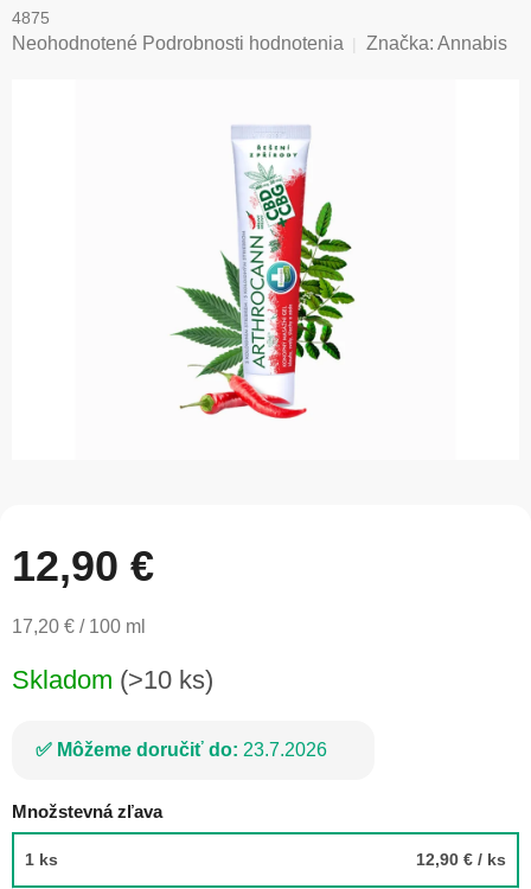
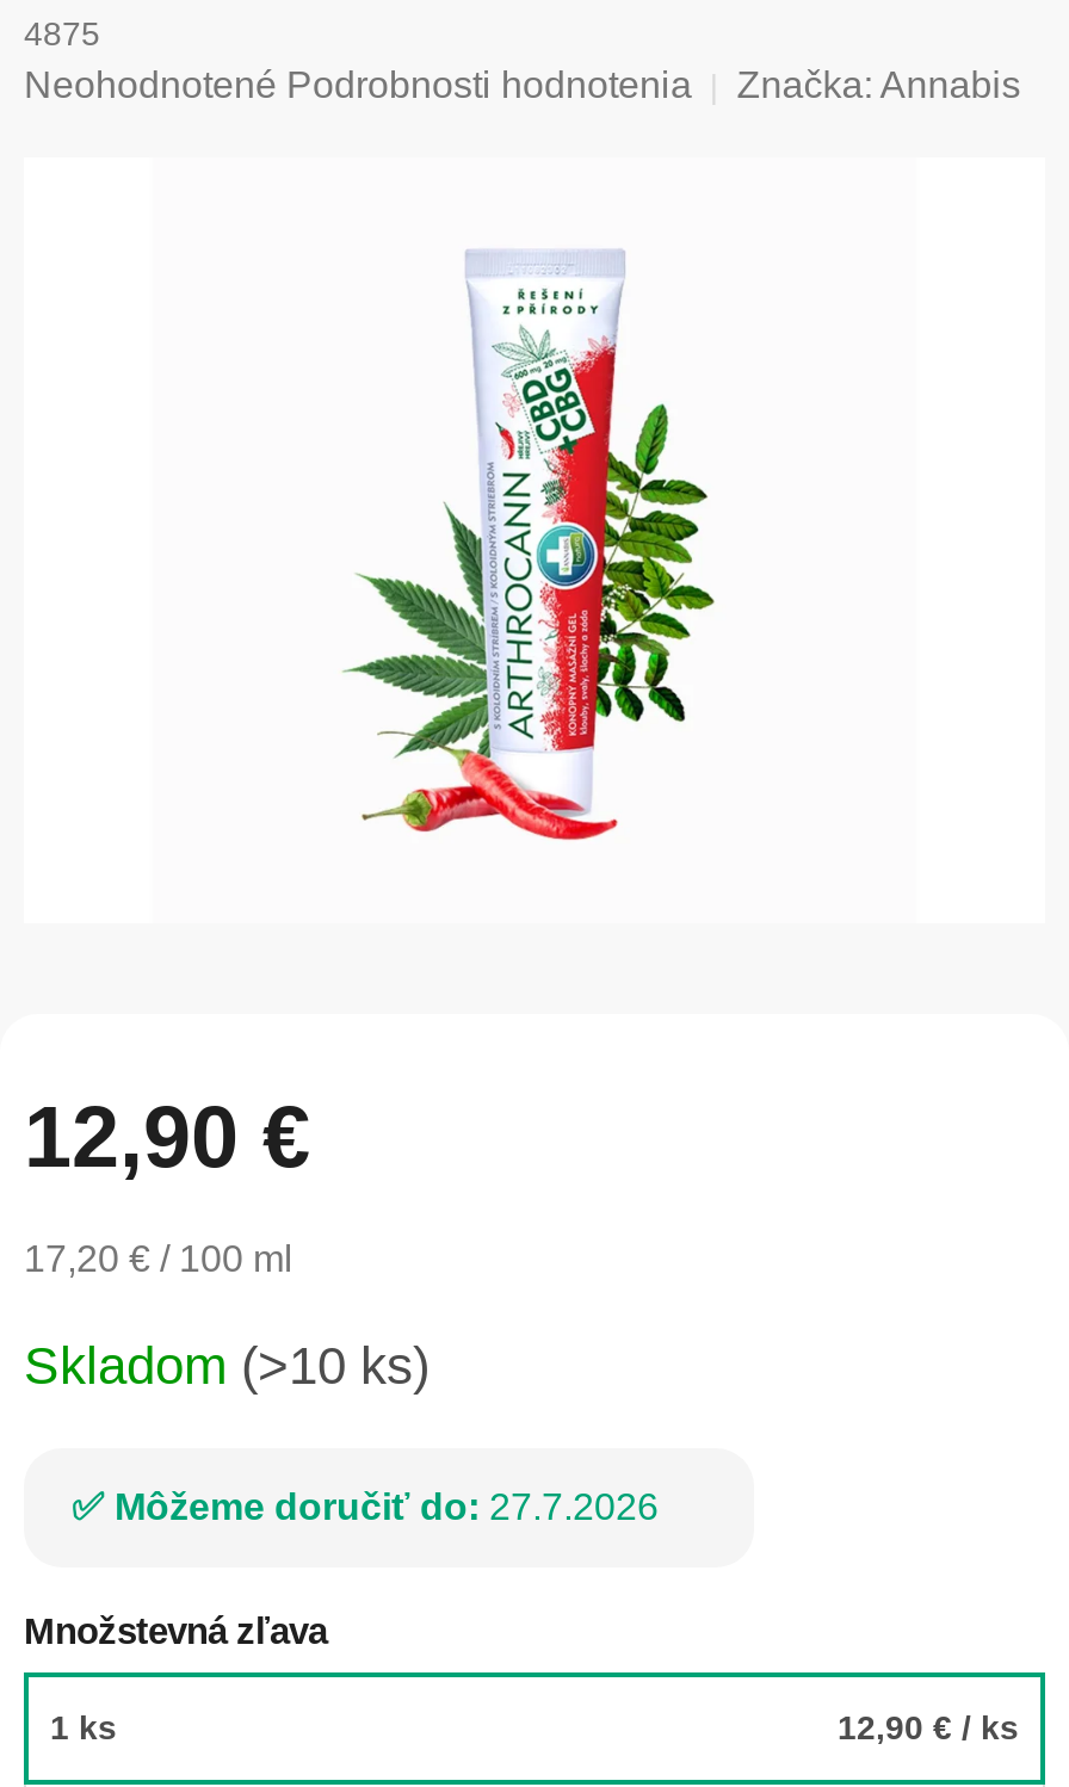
- Môžeme doručiť do: 23.7.2026
+ Môžeme doručiť do: 27.7.2026
